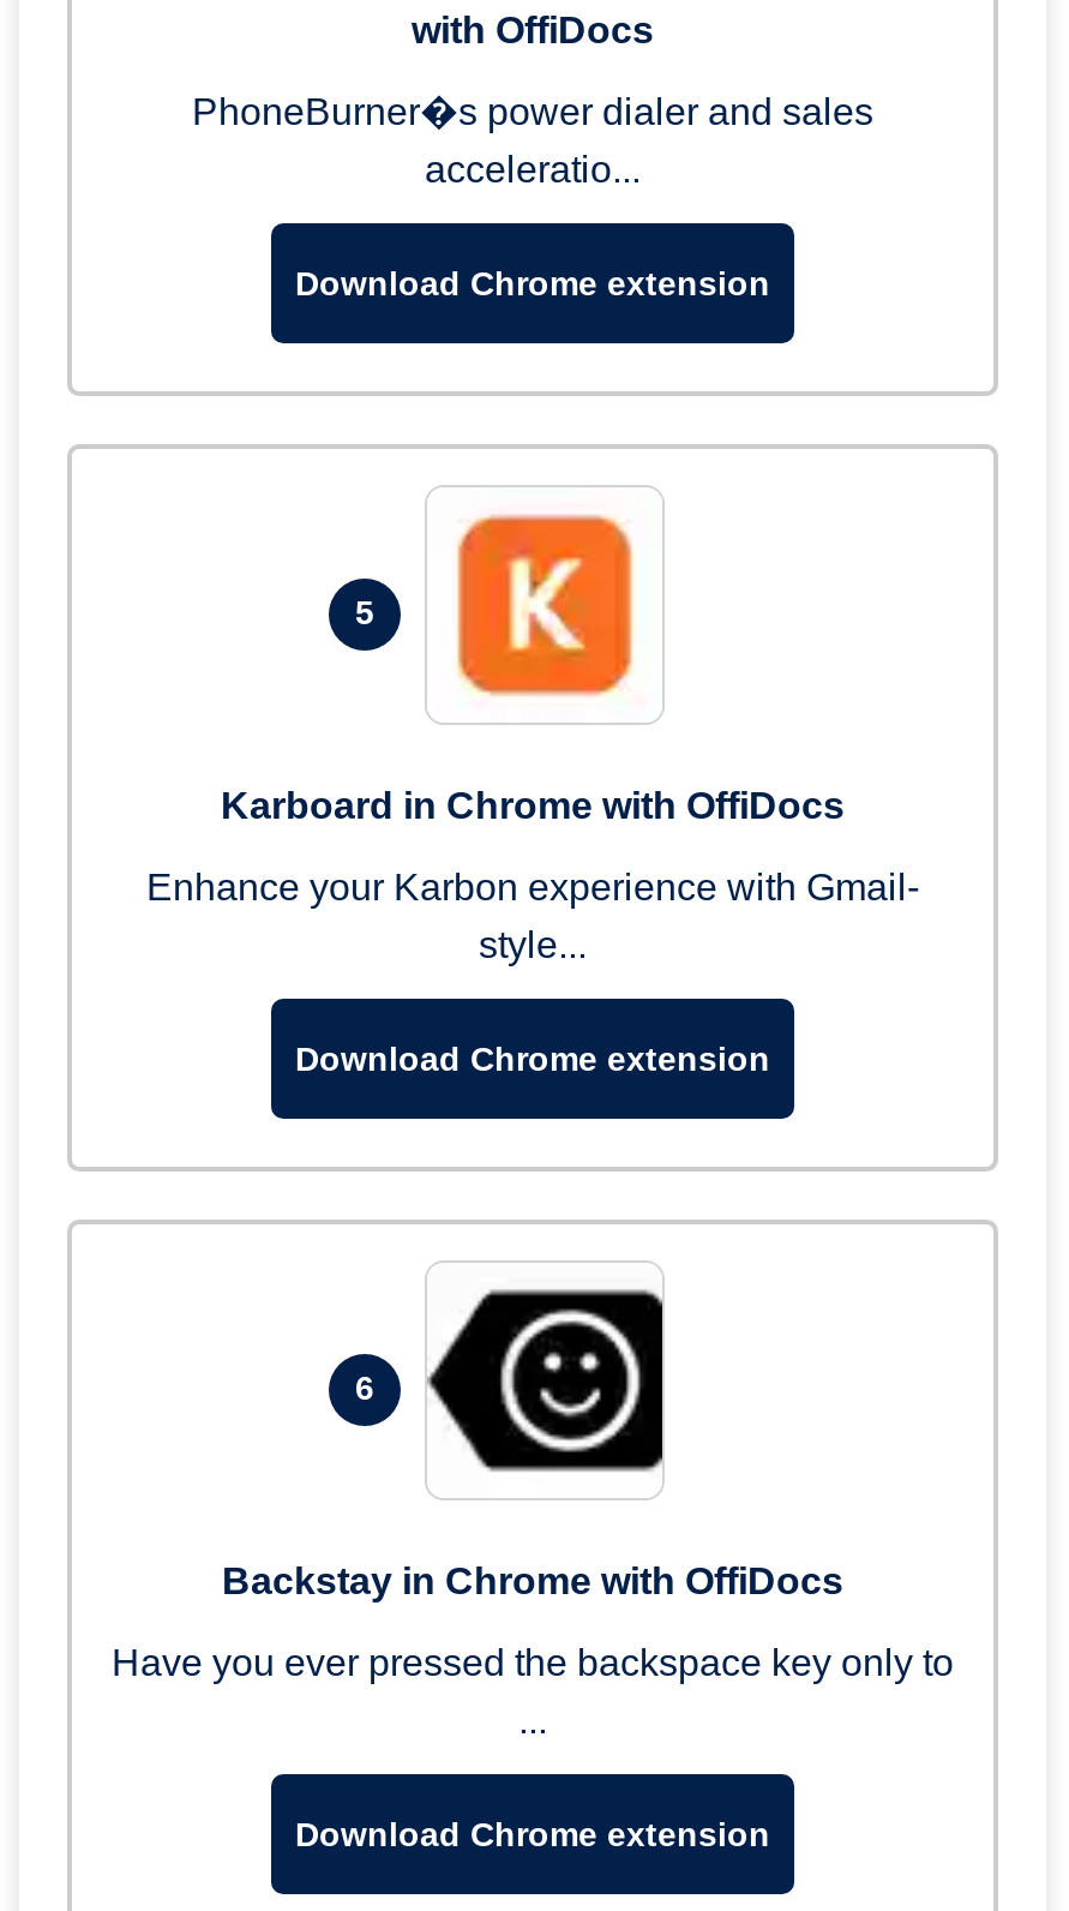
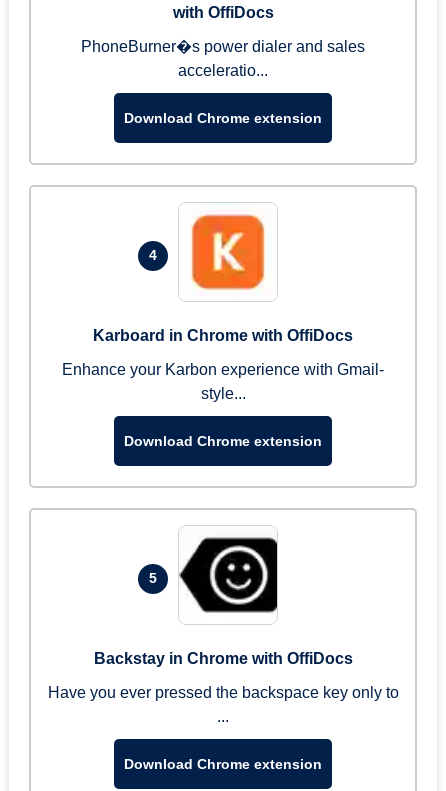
- 5
+ 4

- 6
+ 5
